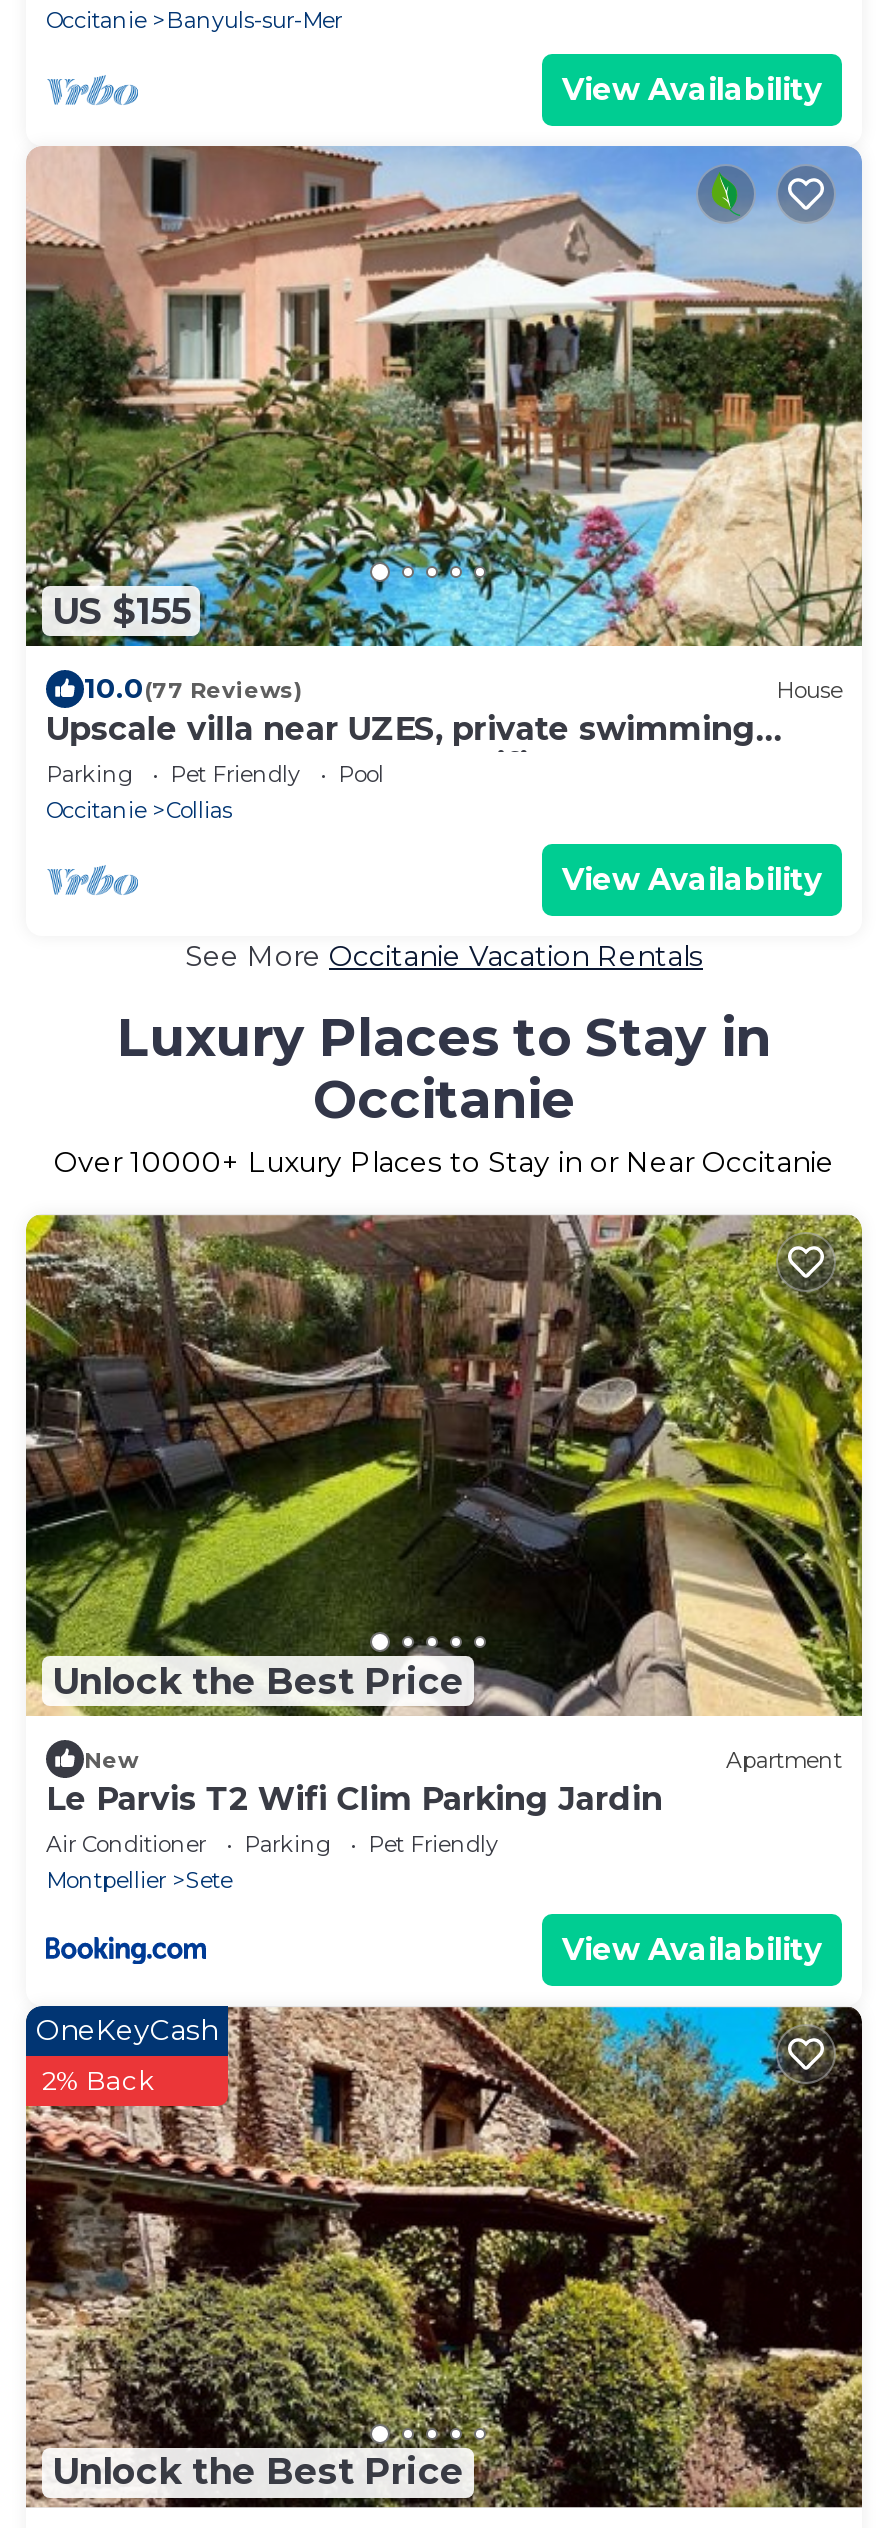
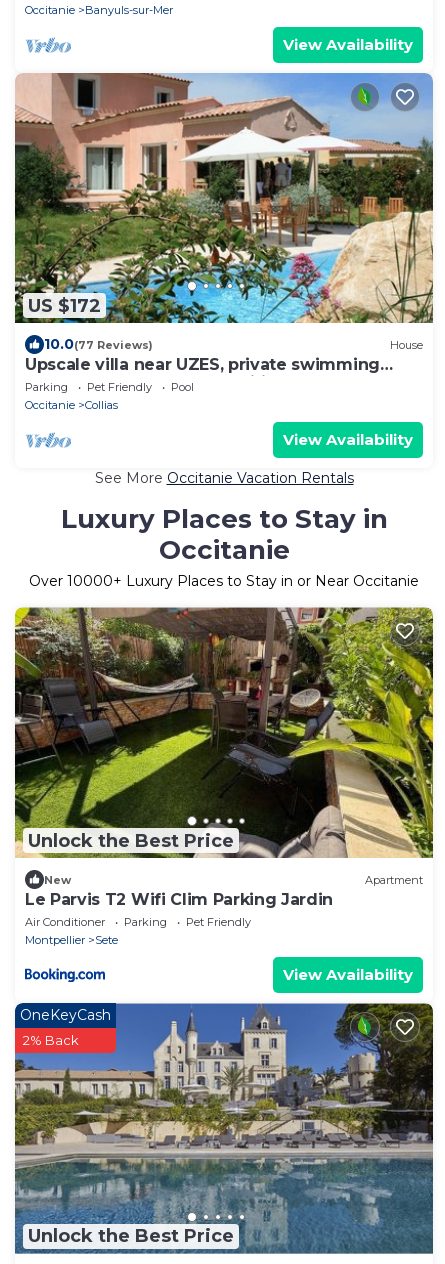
- US $155
+ US $172

- [image]
+ [image]
